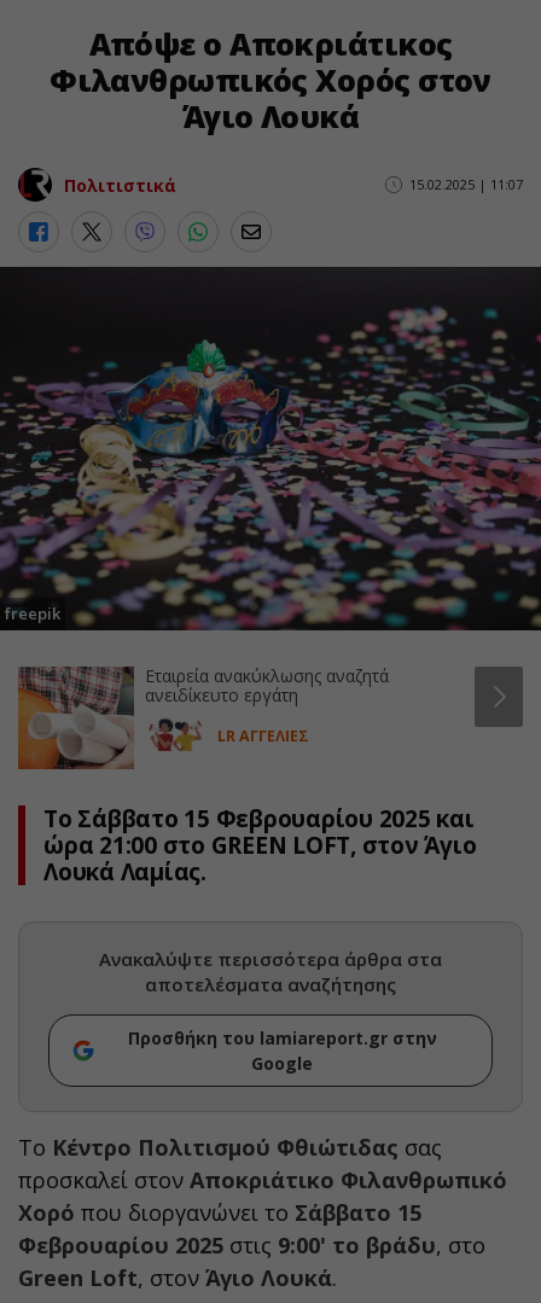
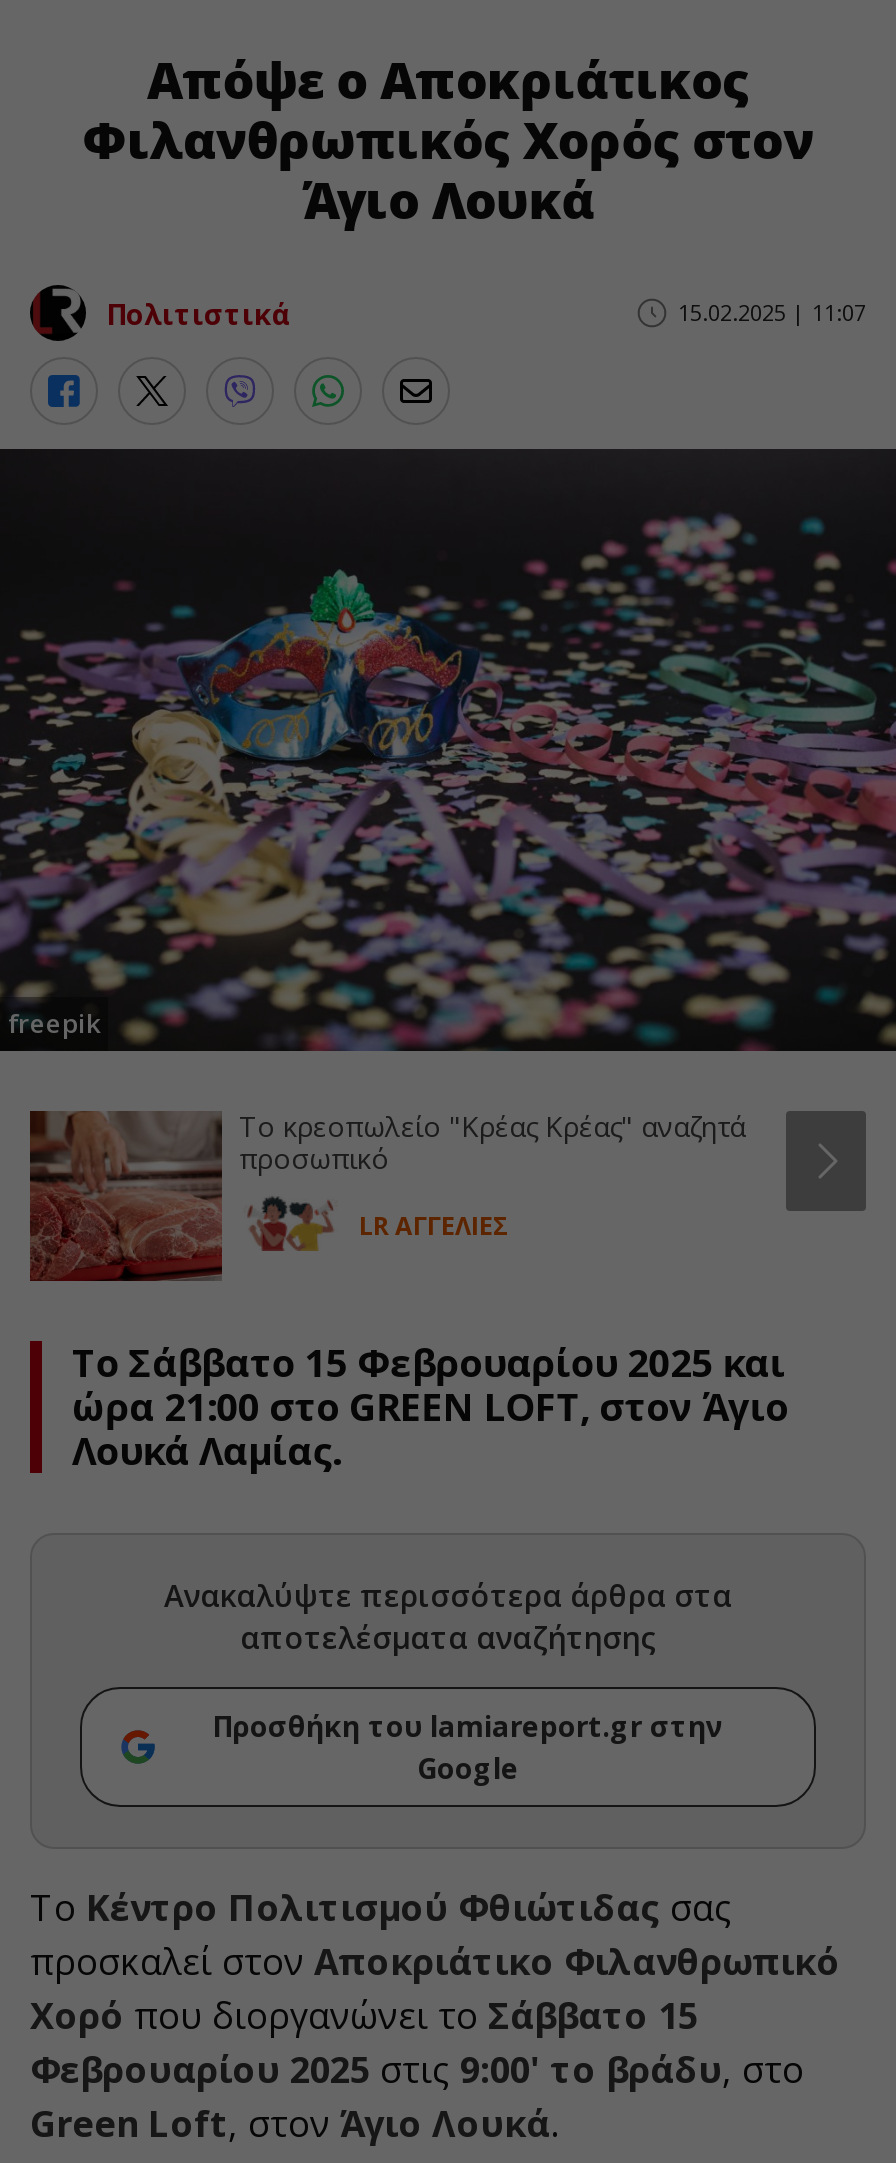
- [image]
- Εταιρεία ανακύκλωσης αναζητά
- ανειδίκευτο εργάτη
+ [image]
+ Το κρεοπωλείο "Κρέας Κρέας" αναζητά
+ προσωπικό
